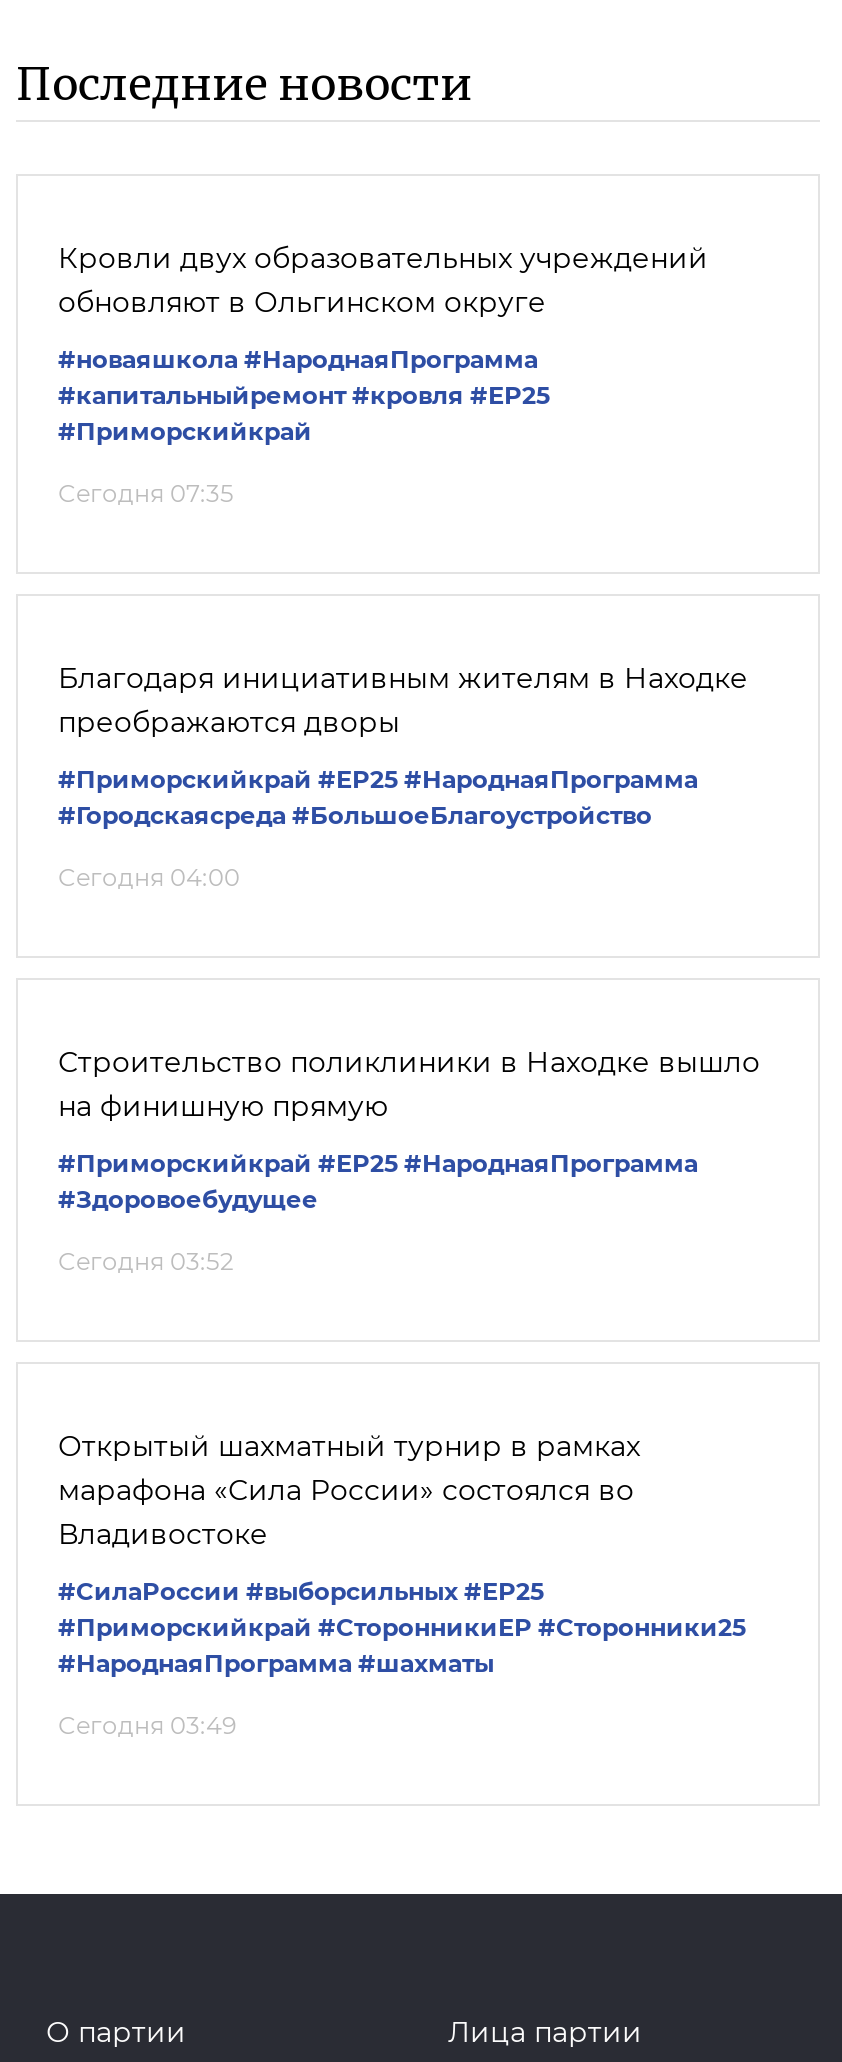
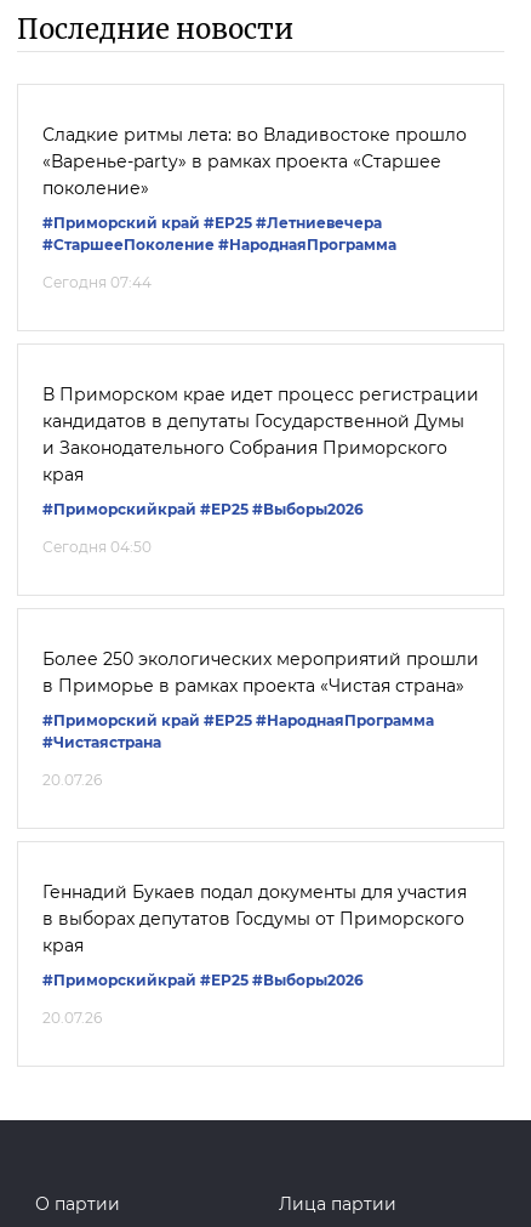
- Кровли двух образовательных учреждений
- обновляют в Ольгинском округе
+ Сладкие ритмы лета: во Владивостоке прошло
+ «Варенье-party» в рамках проекта «Старшее
+ поколение»

- #новаяшкола #НароднаяПрограмма
- #капитальныйремонт #кровля #ЕР25
- #Приморскийкрай
+ #Приморский край #ЕР25 #Летниевечера
+ #СтаршееПоколение #НароднаяПрограмма

- Сегодня 07:35
+ Сегодня 07:44

- Благодаря инициативным жителям в Находке
- преображаются дворы
+ В Приморском крае идет процесс регистрации
+ кандидатов в депутаты Государственной Думы
+ и Законодательного Собрания Приморского
+ края

- #Приморскийкрай #ЕР25 #НароднаяПрограмма
- #Городскаясреда #БольшоеБлагоустройство
+ #Приморскийкрай #ЕР25 #Выборы2026

- Сегодня 04:00
+ Сегодня 04:50

- Строительство поликлиники в Находке вышло
- на финишную прямую
+ Более 250 экологических мероприятий прошли
+ в Приморье в рамках проекта «Чистая страна»

- #Приморскийкрай #ЕР25 #НароднаяПрограмма
- #Здоровоебудущее
+ #Приморский край #ЕР25 #НароднаяПрограмма
+ #Чистаястрана

- Сегодня 03:52
+ 20.07.26

- Открытый шахматный турнир в рамках
- марафона «Сила России» состоялся во
- Владивостоке
+ Геннадий Букаев подал документы для участия
+ в выборах депутатов Госдумы от Приморского
+ края

- #СилаРоссии #выборсильных #ЕР25
- #Приморскийкрай #СторонникиЕР #Сторонники25
- #НароднаяПрограмма #шахматы
+ #Приморскийкрай #ЕР25 #Выборы2026

- Сегодня 03:49
+ 20.07.26
